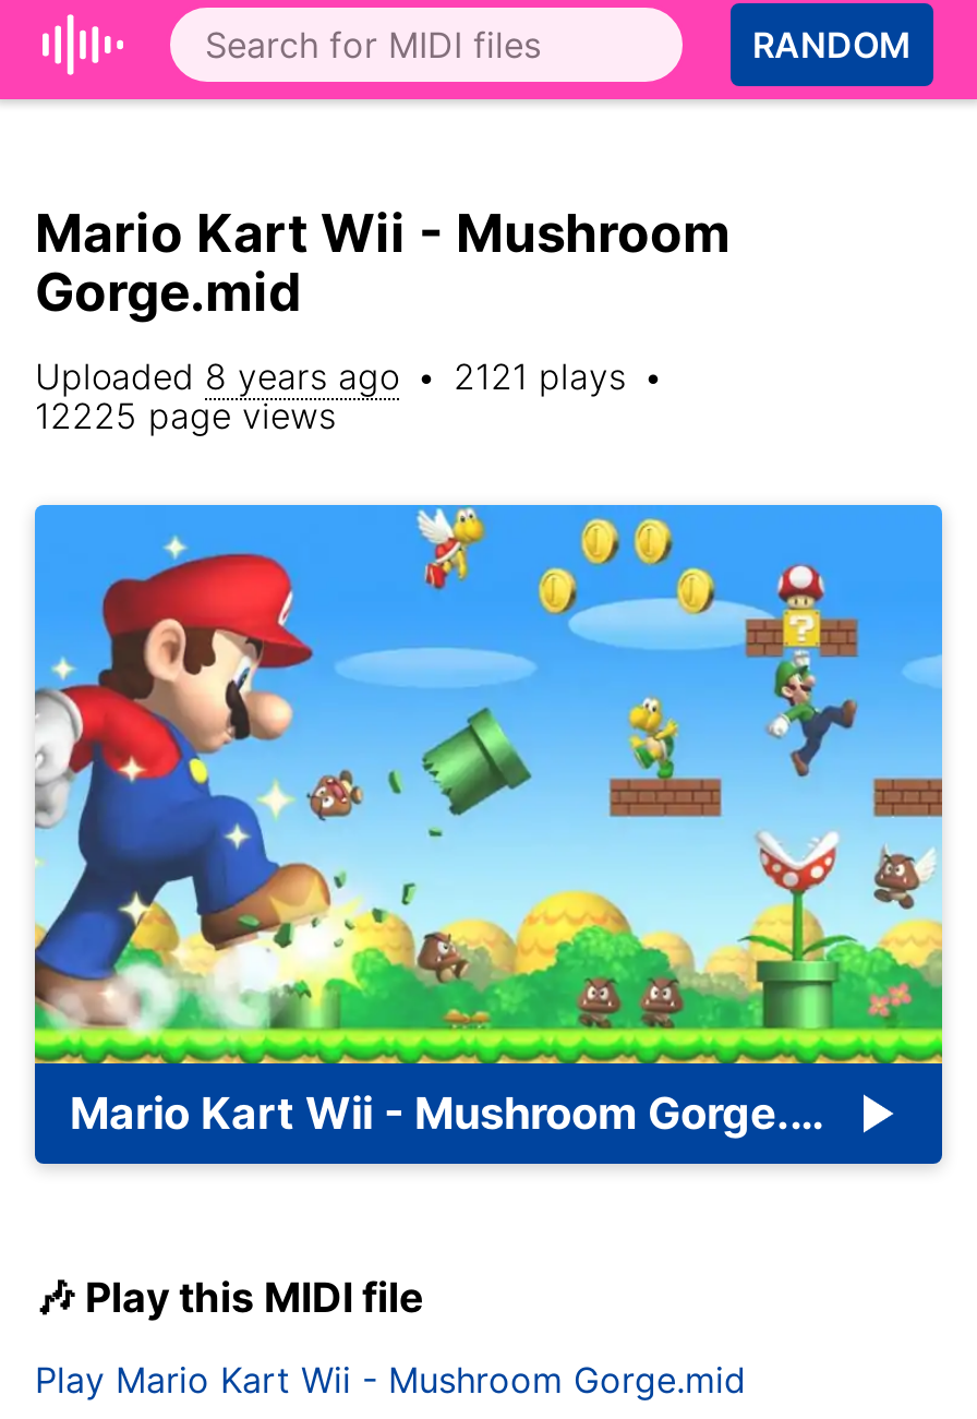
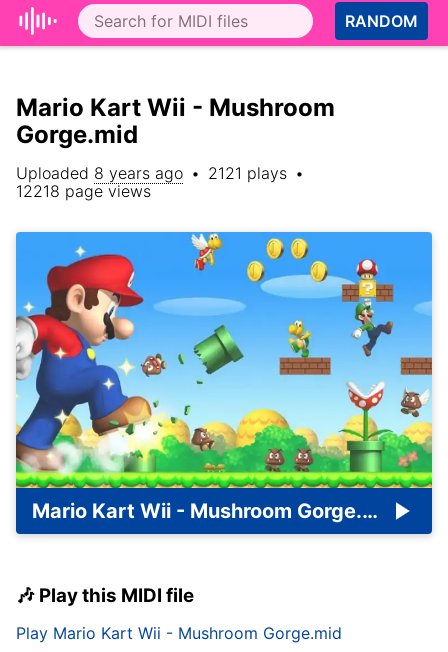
- 12225 page views
+ 12218 page views
